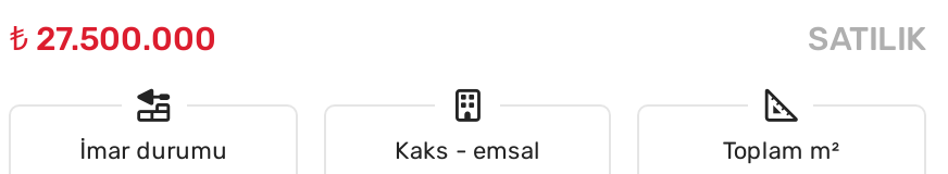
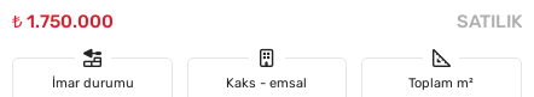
- ₺ 27.500.000
+ ₺ 1.750.000
